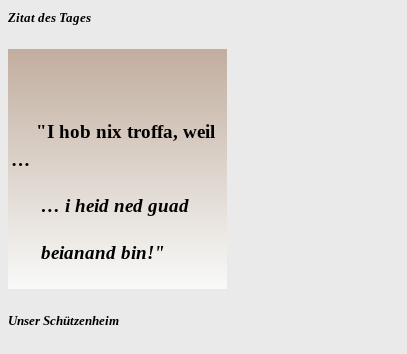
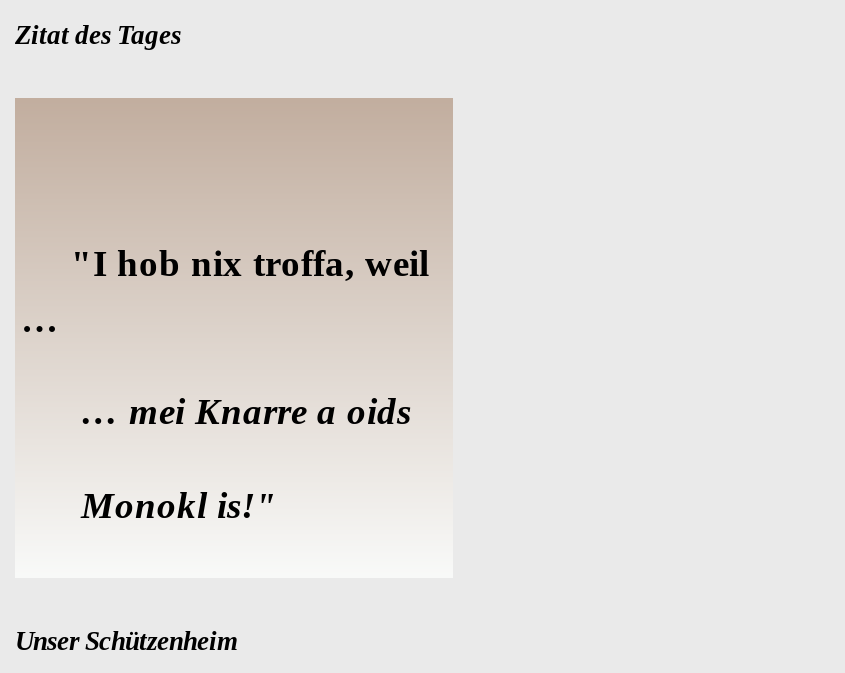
- … i heid ned guad
+ … mei Knarre a oids

- beianand bin!"
+ Monokl is!"
